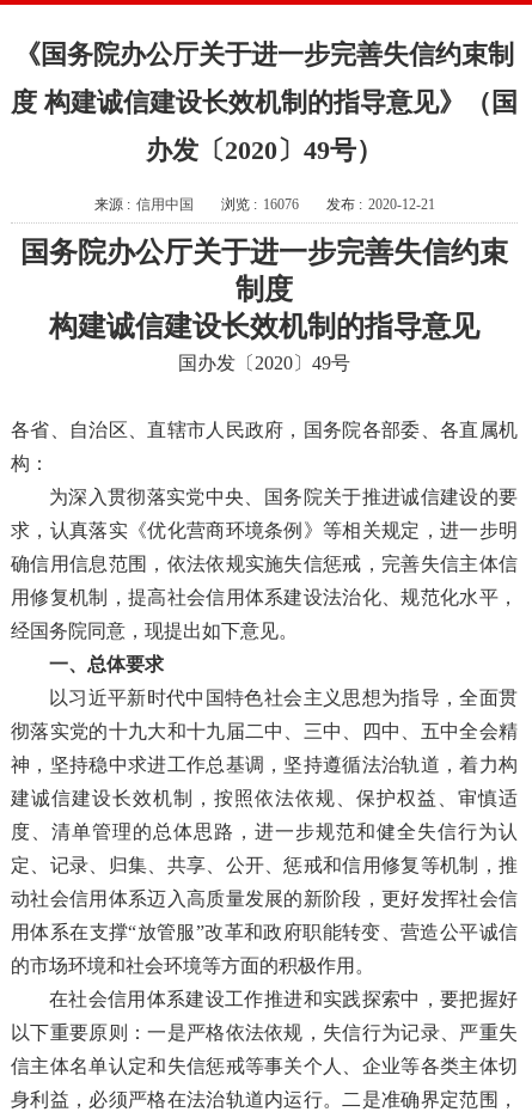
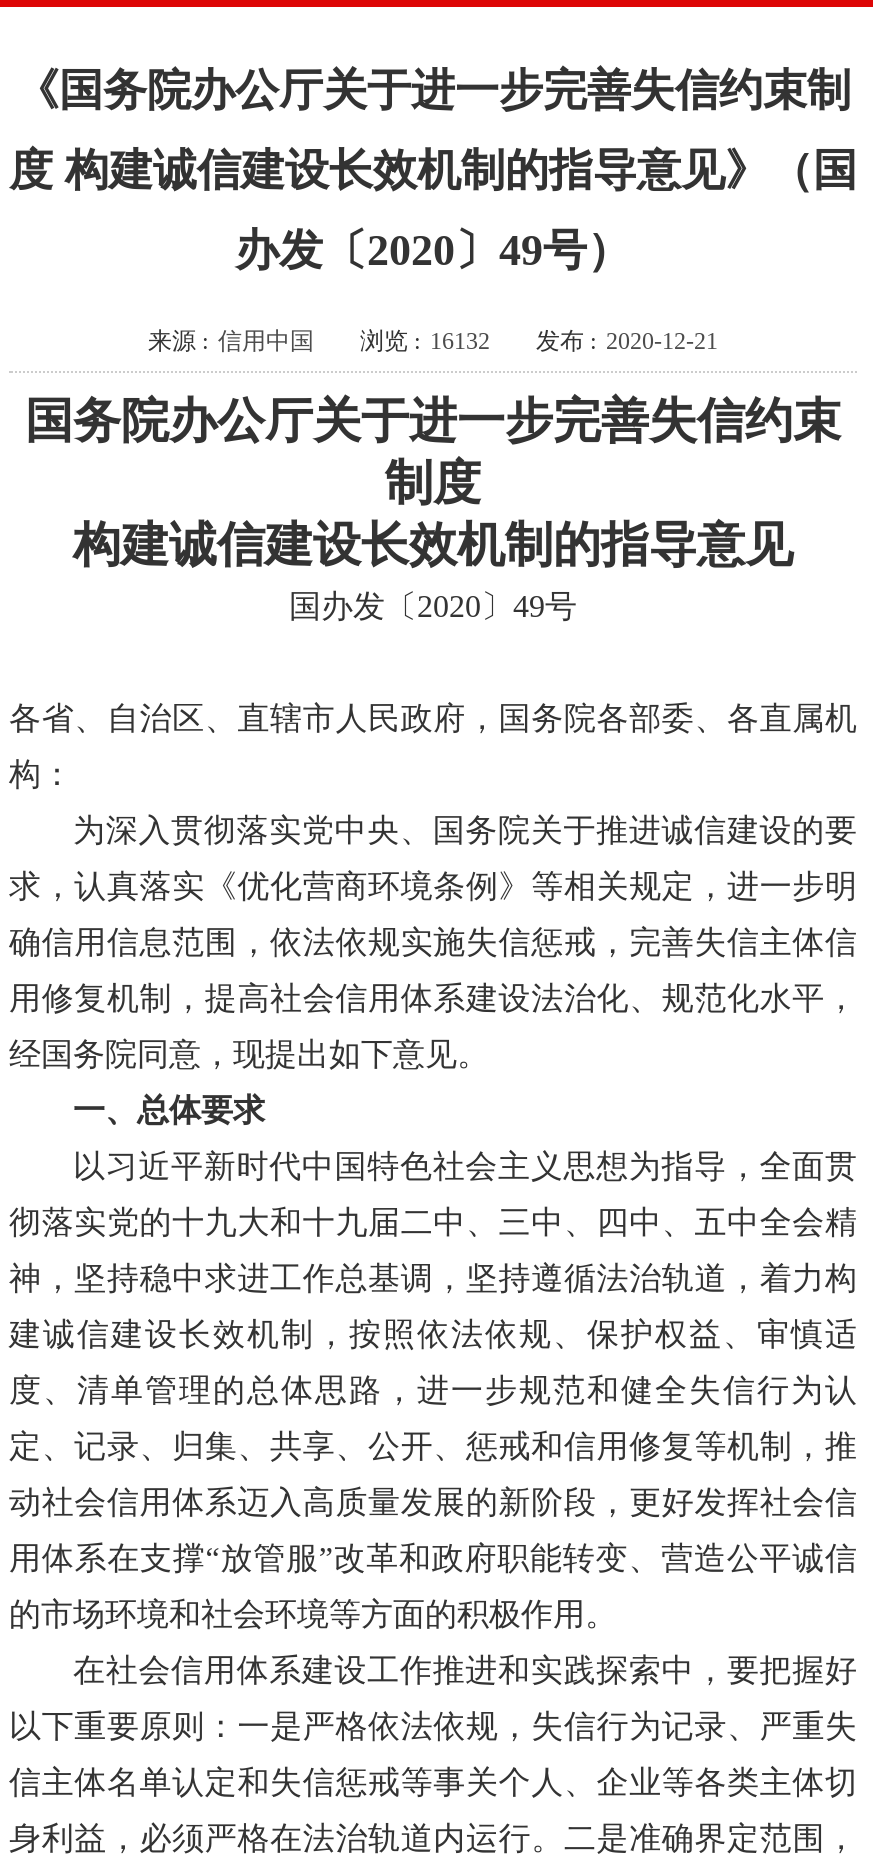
- 来源 : 信用中国 浏览 : 16076 发布 : 2020-12-21
+ 来源 : 信用中国 浏览 : 16132 发布 : 2020-12-21
